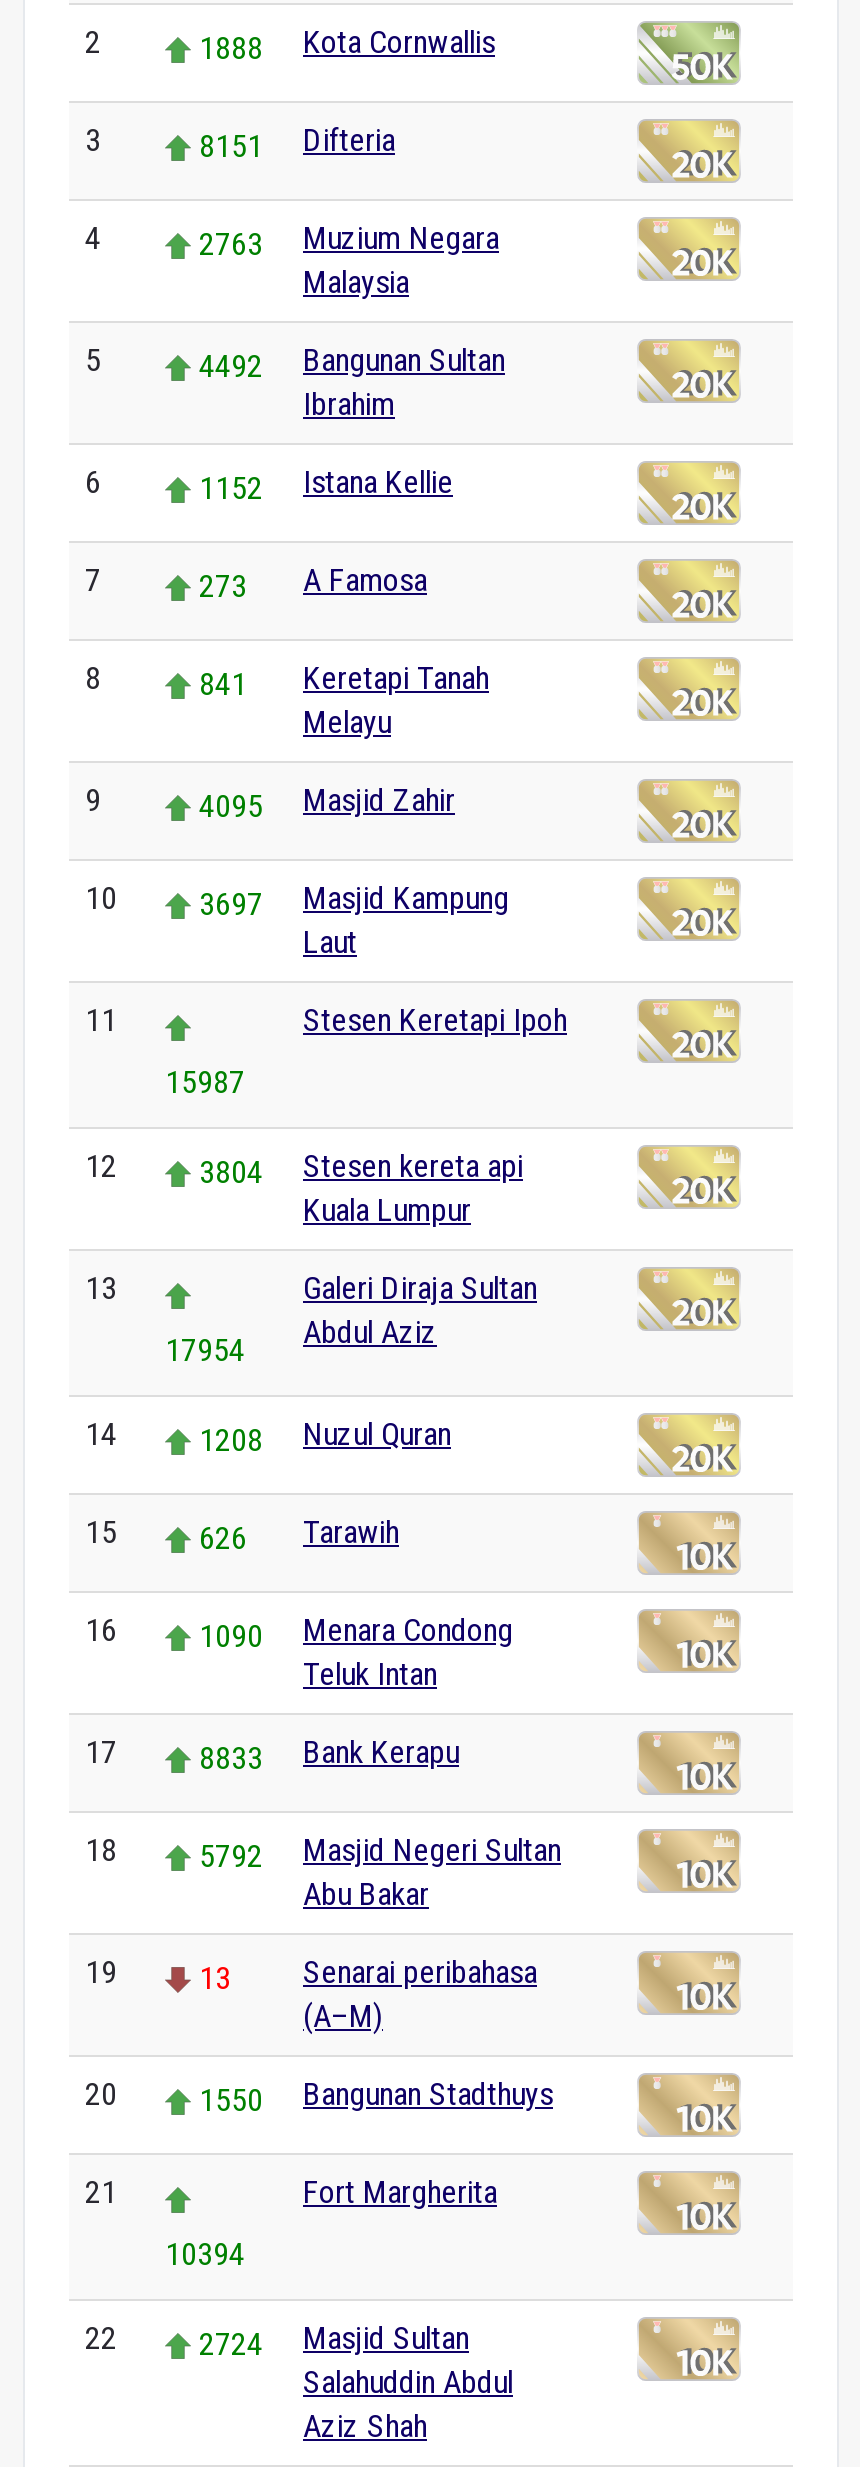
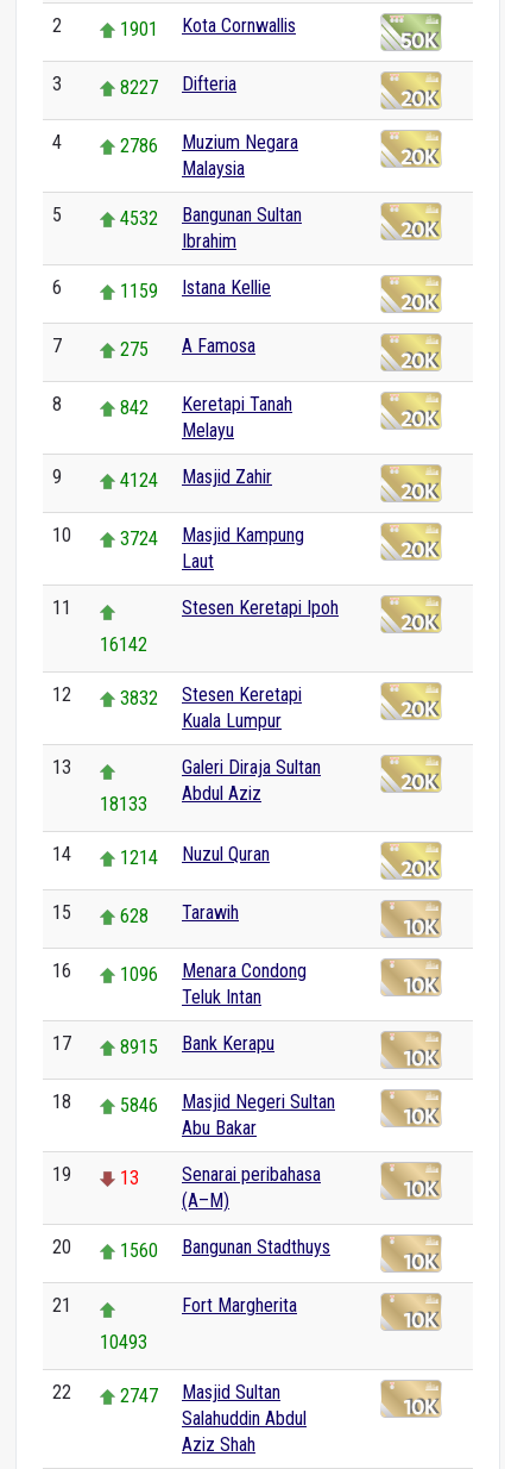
- 1888 Kota Cornwallis
+ 1901 Kota Cornwallis

- 8151 Difteria
+ 8227 Difteria

- 2763 Muzium Negara
+ 2786 Muzium Negara

- 4492 Bangunan Sultan
+ 4532 Bangunan Sultan

- 1152 Istana Kellie
+ 1159 Istana Kellie

- 273 A Famosa
+ 275 A Famosa

- 841 Keretapi Tanah
+ 842 Keretapi Tanah

- 4095 Masjid Zahir
+ 4124 Masjid Zahir

- 10 3697 Masjid Kampung
+ 10 3724 Masjid Kampung

- 15987
+ 16142

- 3804
- Stesen kereta api
+ 3832
+ Stesen Keretapi

- 17954 Abdul Aziz
+ 18133 Abdul Aziz

- 14 1208 Nuzul Quran
+ 14 1214 Nuzul Quran

- 15 626 Tarawih
+ 15 628 Tarawih

- 16 1090 Menara Condong
+ 16 1096 Menara Condong

- 17 8833 Bank Kerapu
+ 17 8915 Bank Kerapu

- 18 5792 Masjid Negeri Sultan
+ 18 5846 Masjid Negeri Sultan

- 20 1550 Bangunan Stadthuys
+ 20 1560 Bangunan Stadthuys

- 10394
+ 10493

- 22 2724 Masjid Sultan
+ 22 2747 Masjid Sultan
